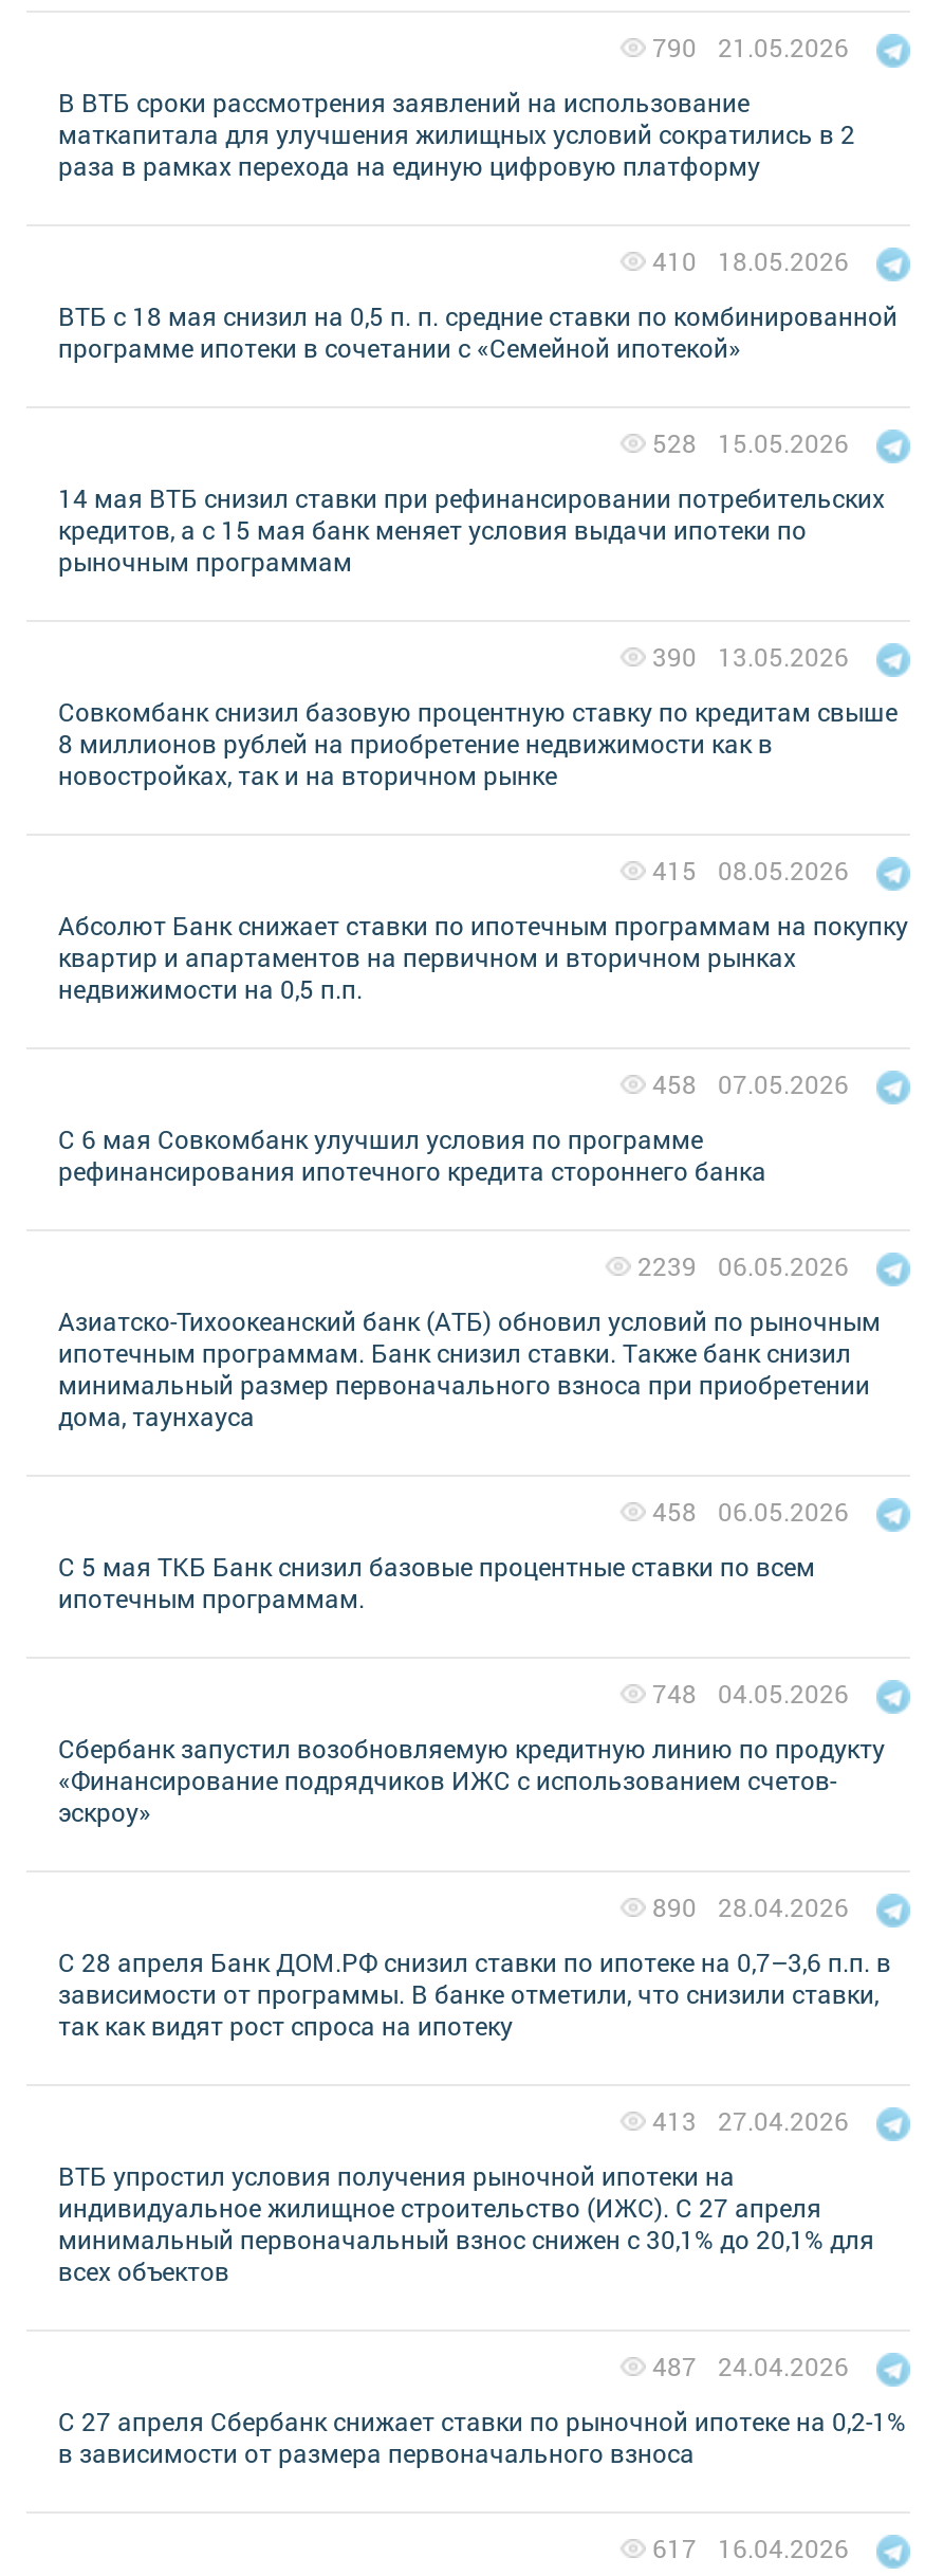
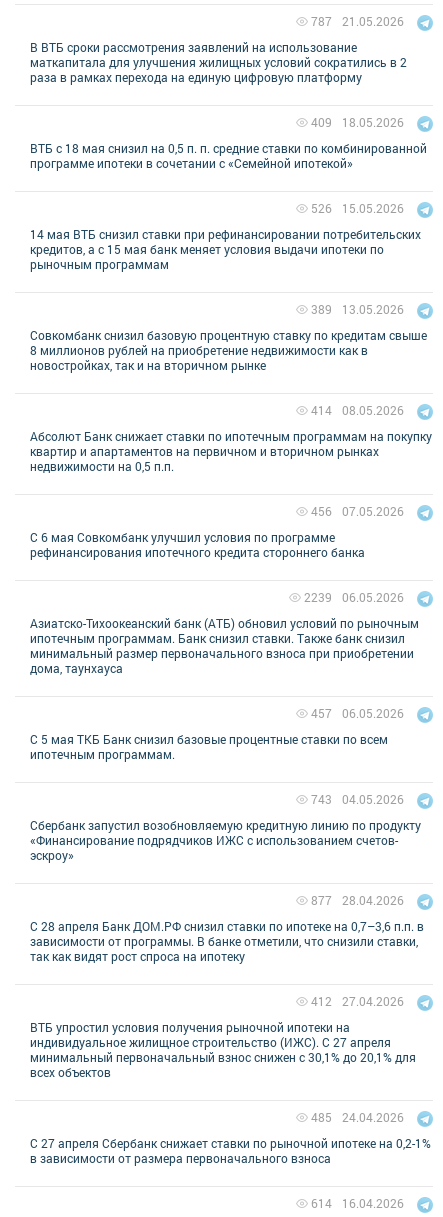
- 790 21.05.2026
+ 787 21.05.2026

- 410 18.05.2026
+ 409 18.05.2026

- 528 15.05.2026
+ 526 15.05.2026

- 390 13.05.2026
+ 389 13.05.2026

- 415 08.05.2026
+ 414 08.05.2026

- 458 07.05.2026
+ 456 07.05.2026

- 458 06.05.2026
+ 457 06.05.2026

- 748 04.05.2026
+ 743 04.05.2026

- 890 28.04.2026
+ 877 28.04.2026

- 413 27.04.2026
+ 412 27.04.2026

- 487 24.04.2026
+ 485 24.04.2026

- 617 16.04.2026
+ 614 16.04.2026
